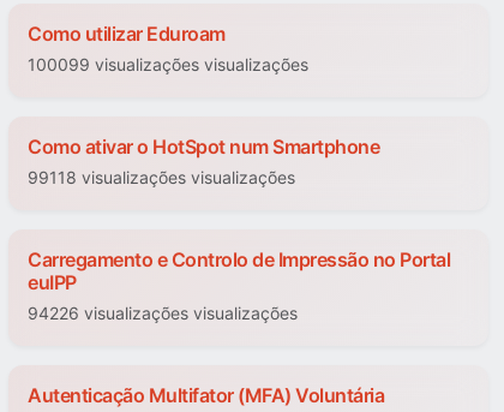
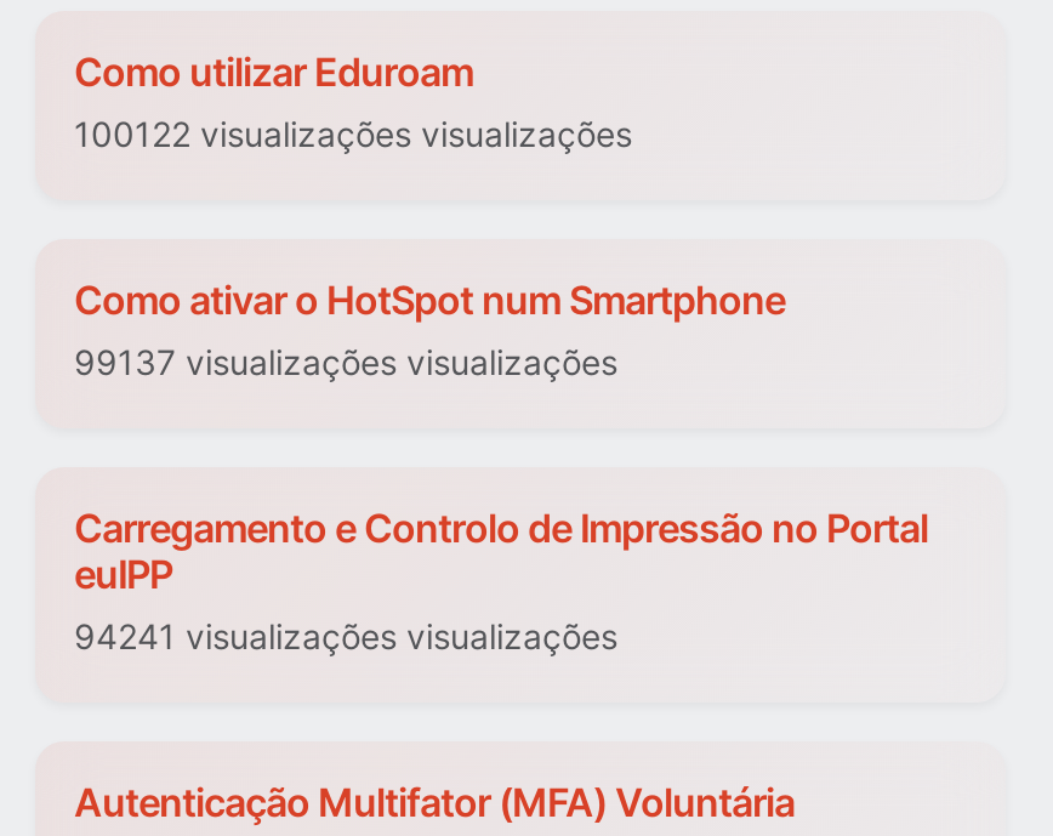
- 100099 visualizações visualizações
+ 100122 visualizações visualizações

- 99118 visualizações visualizações
+ 99137 visualizações visualizações

- 94226 visualizações visualizações
+ 94241 visualizações visualizações
